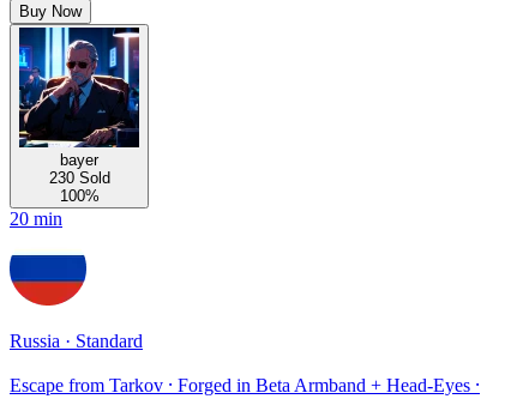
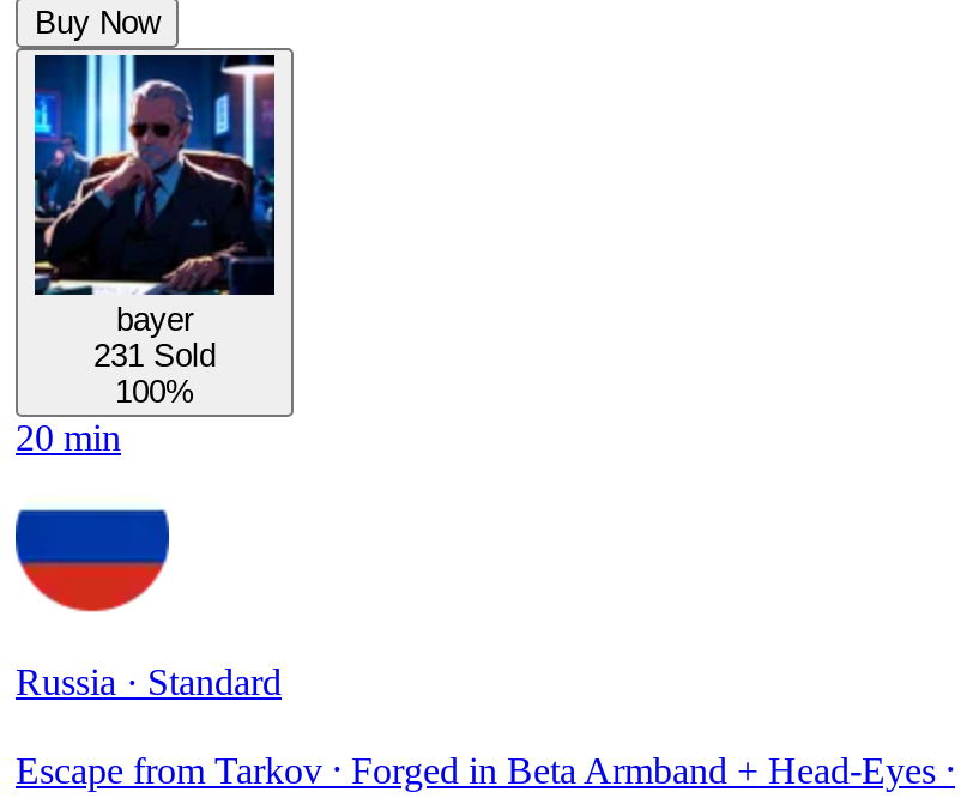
- 230 Sold
+ 231 Sold
